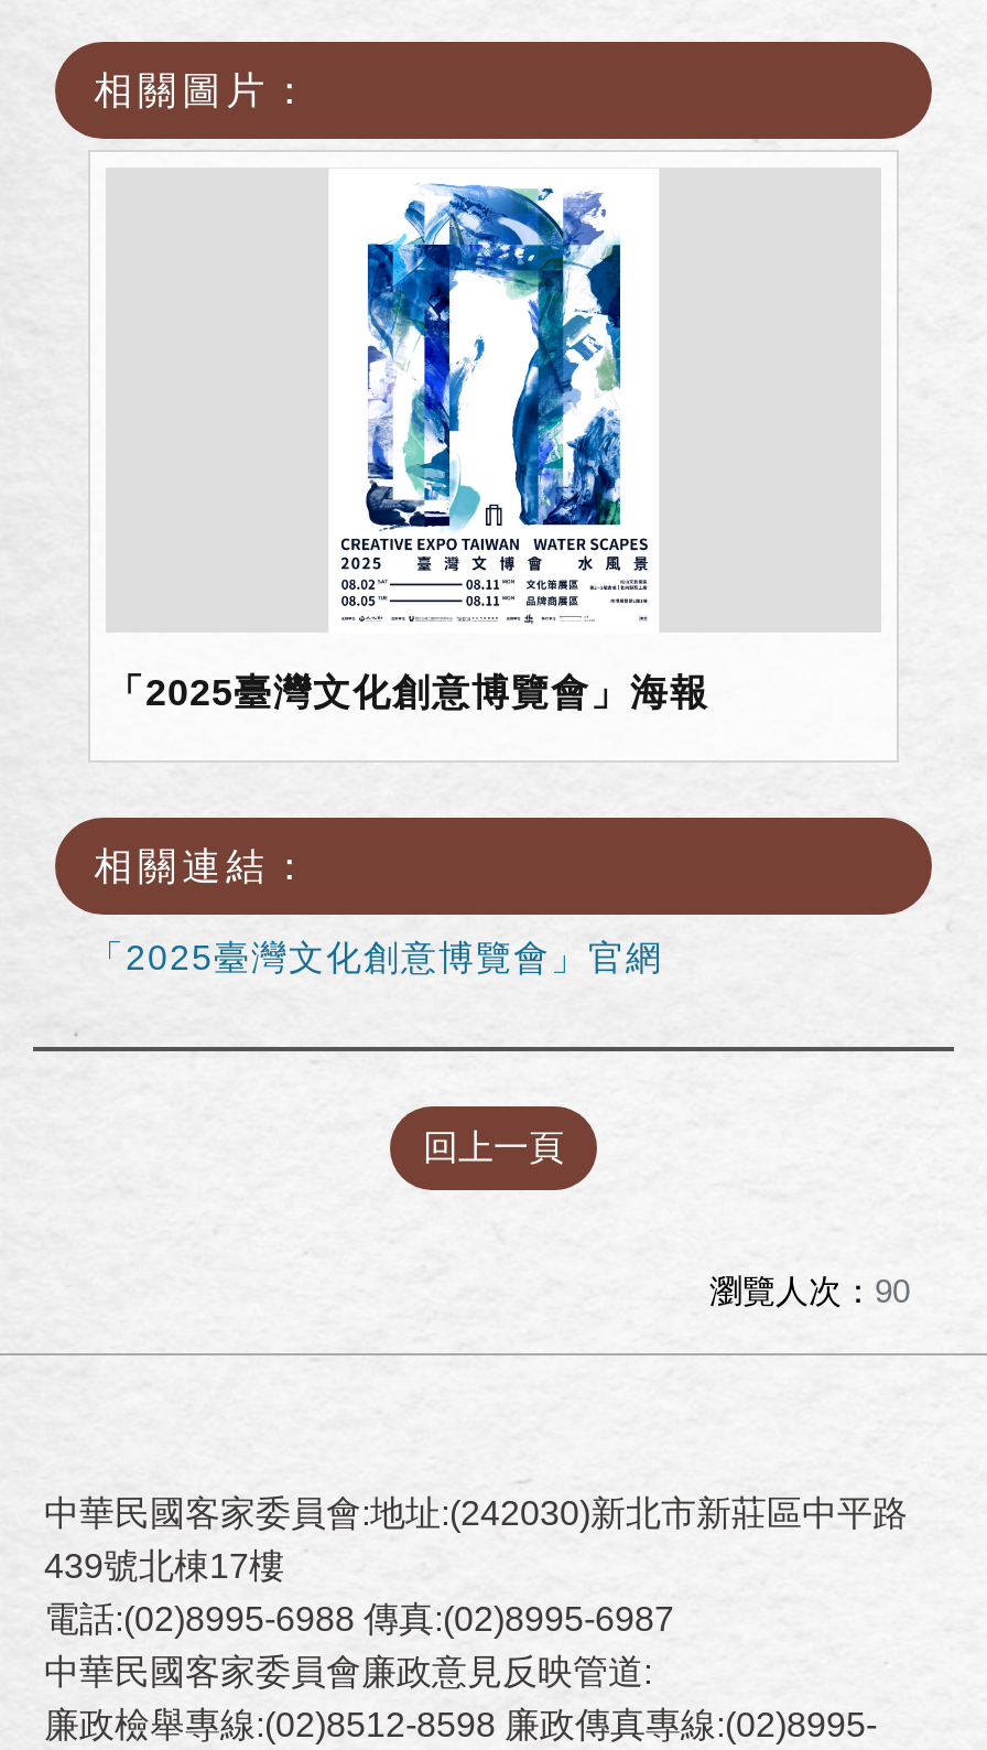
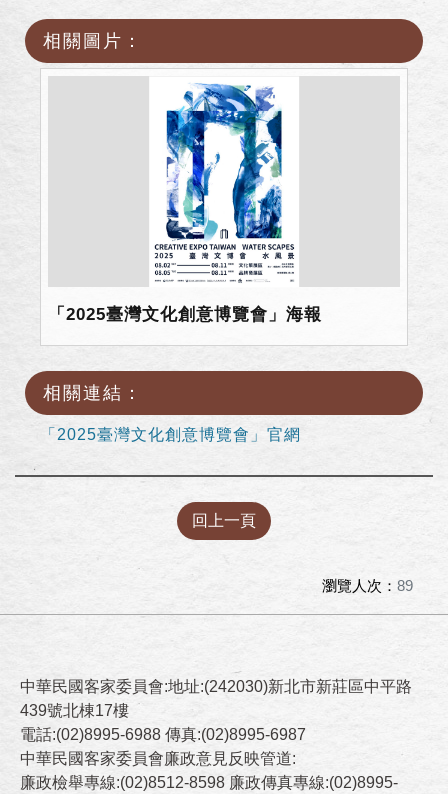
- 瀏覽人次：90
+ 瀏覽人次：89
